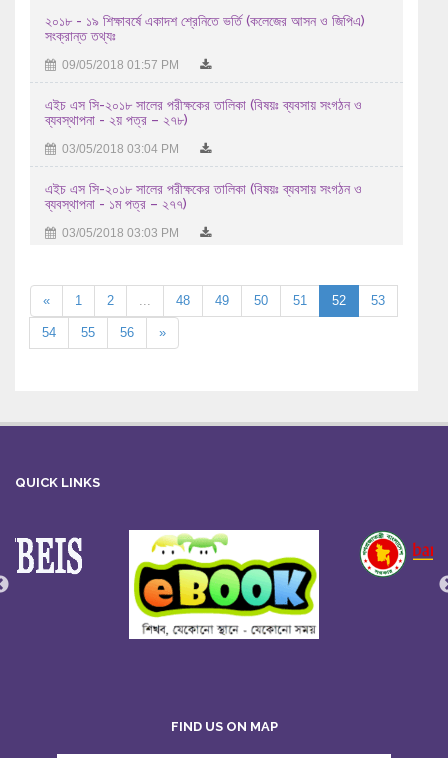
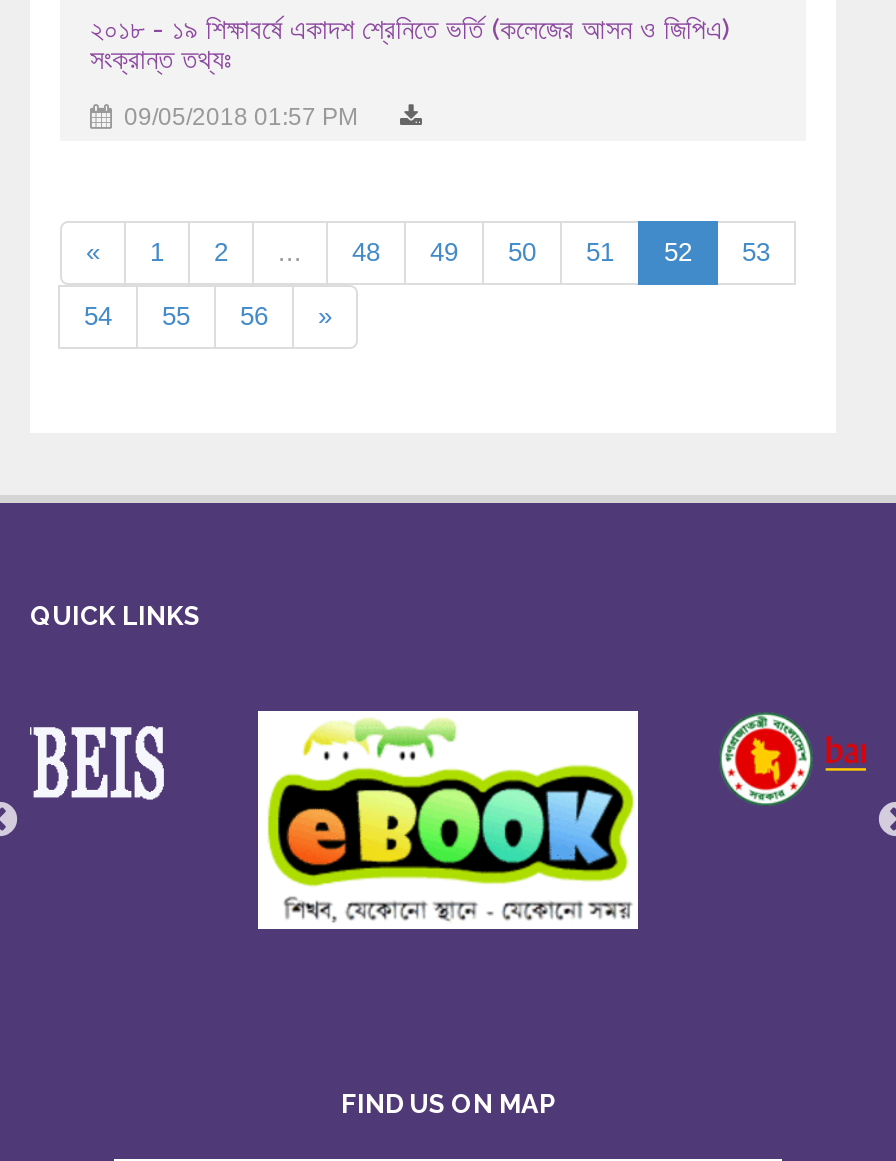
- এইচ এস সি-২০১৮ সালের পরীক্ষকের তালিকা (বিষয়ঃ ব্যবসায় সংগঠন ও
- ব্যবস্থাপনা - ২য় পত্র – ২৭৮)
- 03/05/2018 03:04 PM
- এইচ এস সি-২০১৮ সালের পরীক্ষকের তালিকা (বিষয়ঃ ব্যবসায় সংগঠন ও
- ব্যবস্থাপনা - ১ম পত্র – ২৭৭)
- 03/05/2018 03:03 PM
